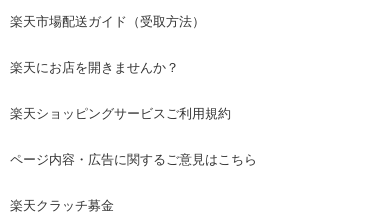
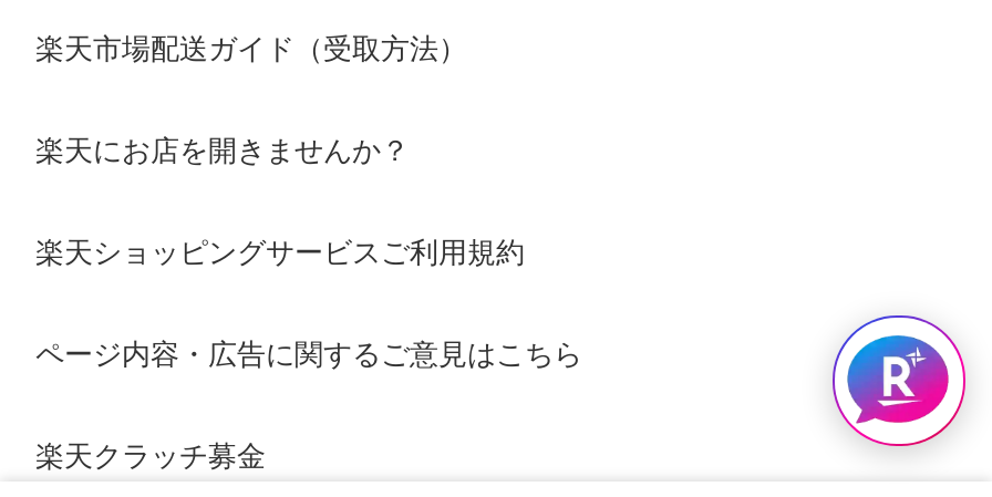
+ [image]
